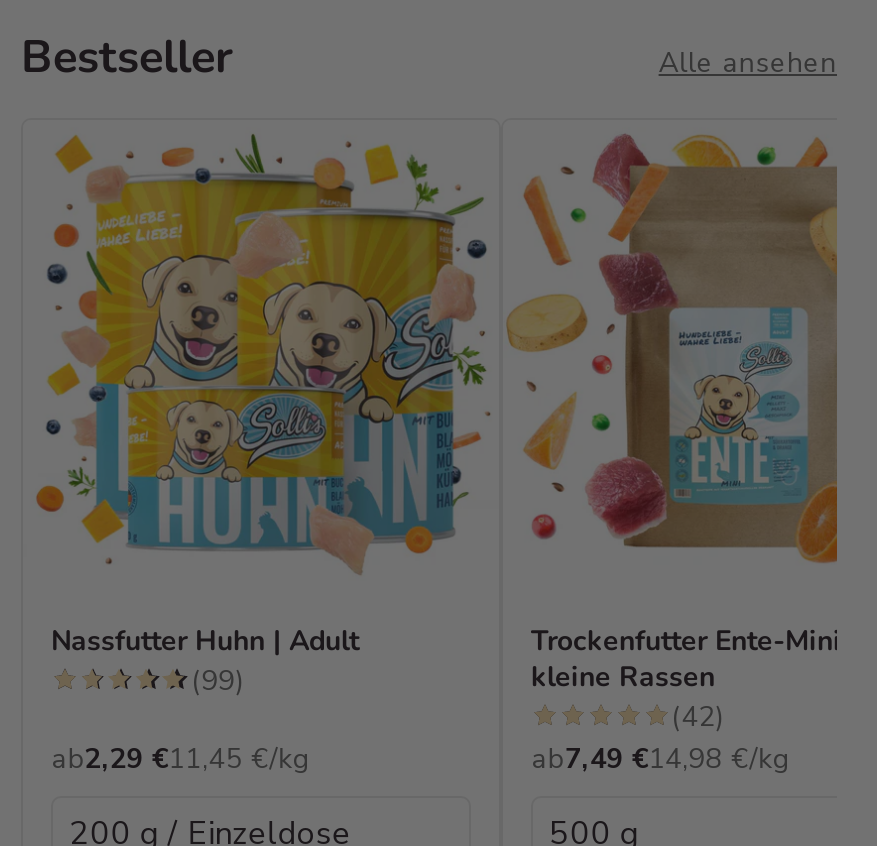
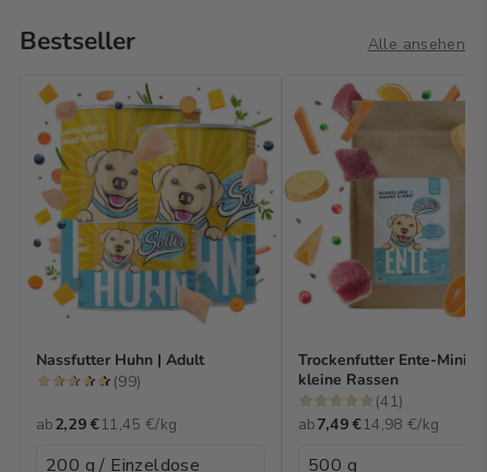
- (42)
+ (41)
